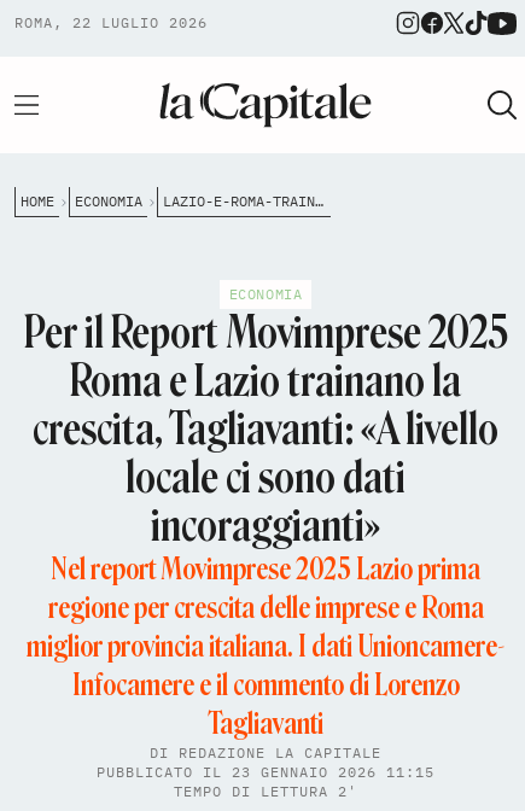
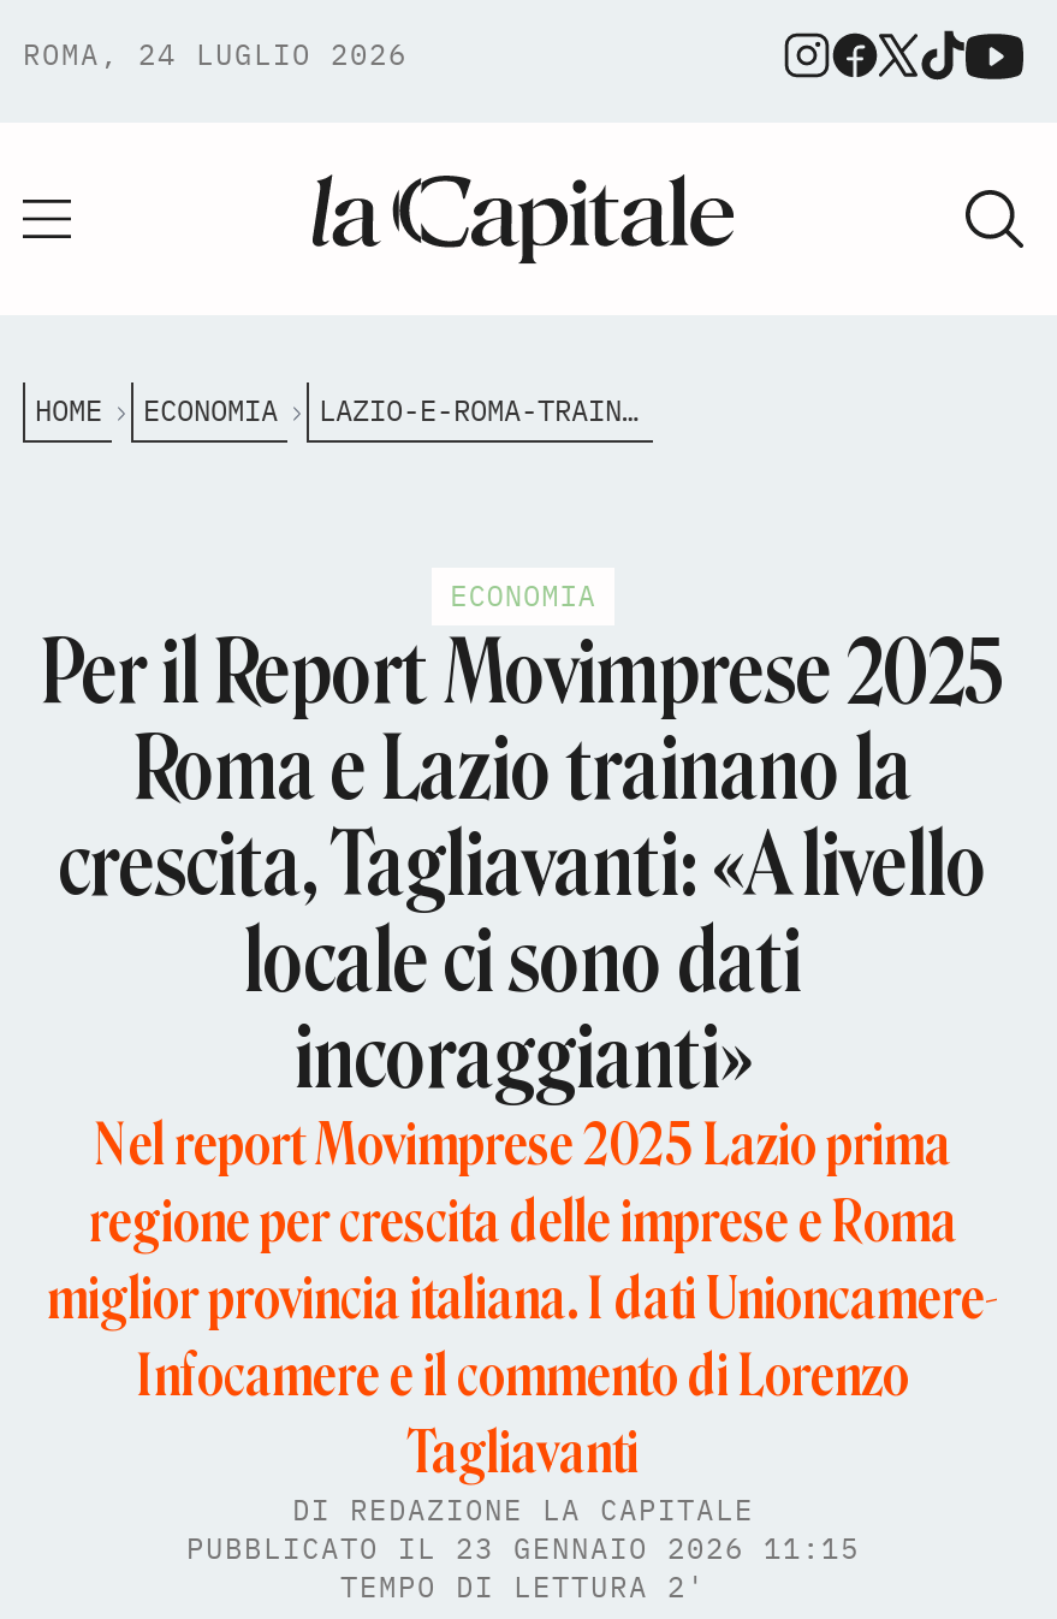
- ROMA, 22 LUGLIO 2026
+ ROMA, 24 LUGLIO 2026
